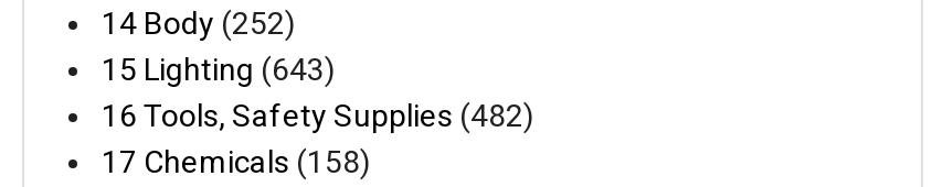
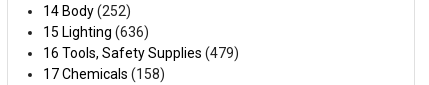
- 15 Lighting (643)
+ 15 Lighting (636)

- 16 Tools, Safety Supplies (482)
+ 16 Tools, Safety Supplies (479)
